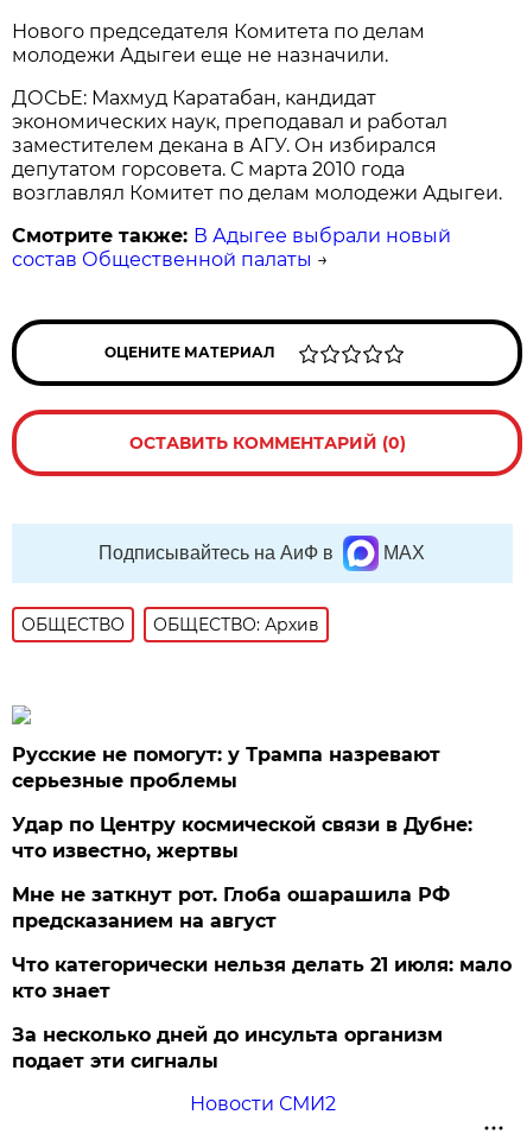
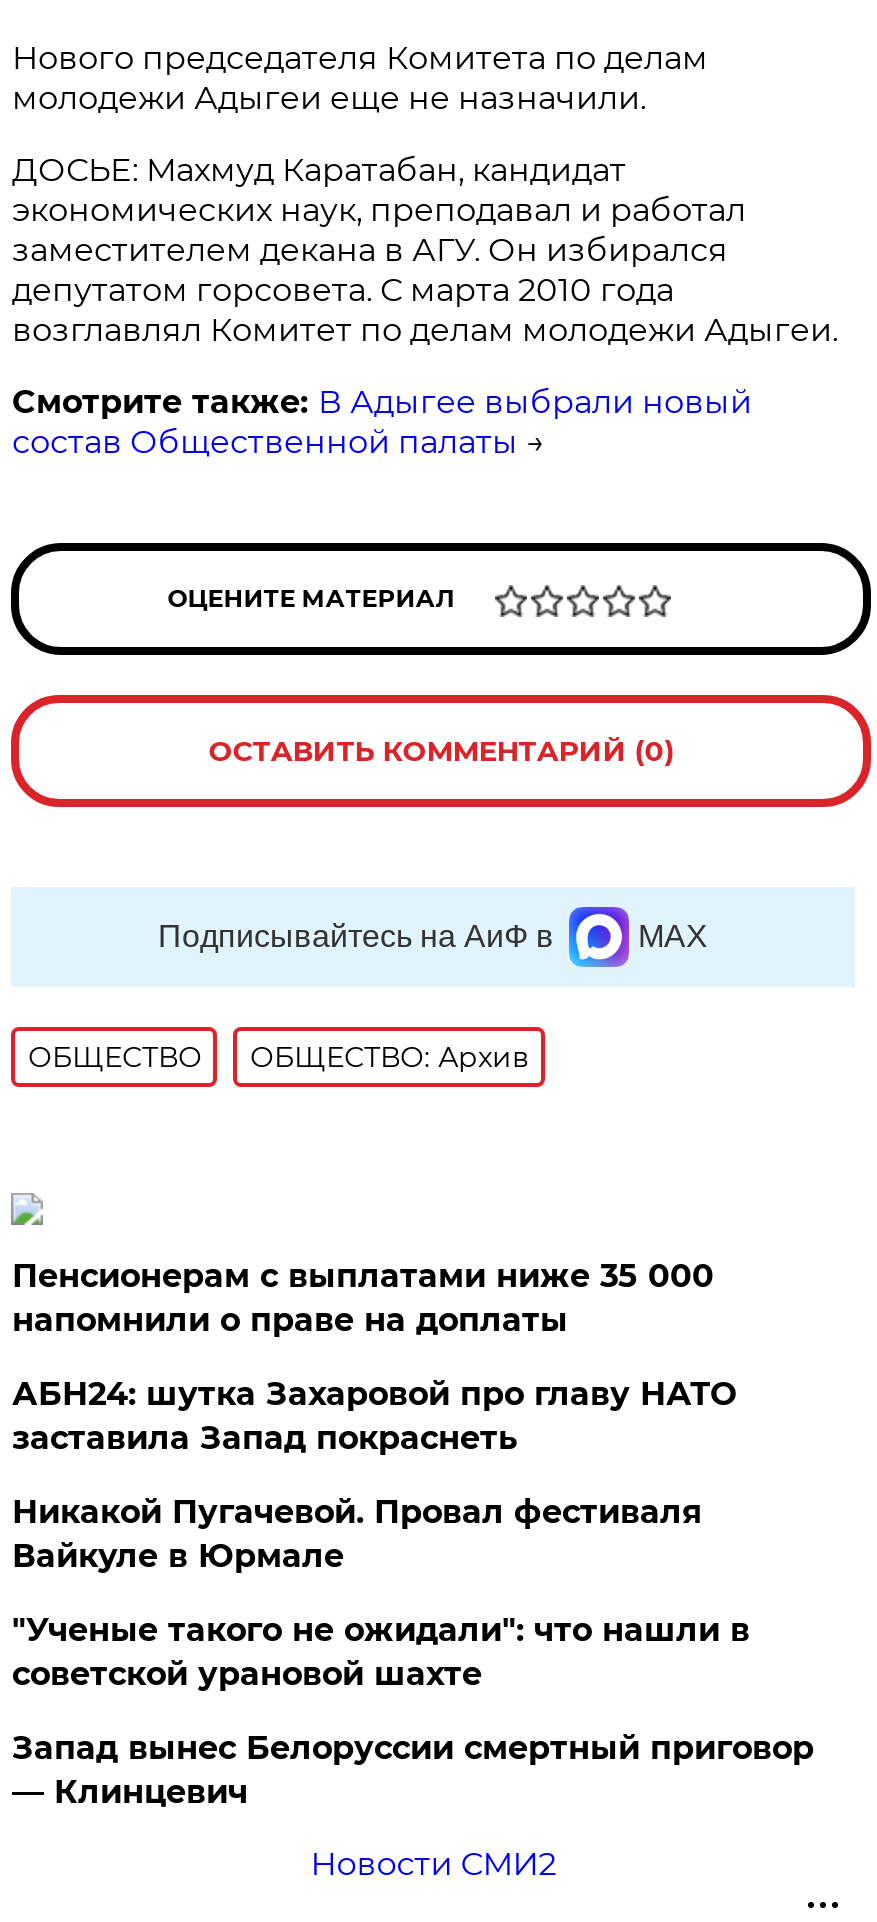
- Русские не помогут: у Трампа назревают
- серьезные проблемы
+ Пенсионерам с выплатами ниже 35 000
+ напомнили о праве на доплаты

- Удар по Центру космической связи в Дубне:
- что известно, жертвы
+ АБН24: шутка Захаровой про главу НАТО
+ заставила Запад покраснеть

- Мне не заткнут рот. Глоба ошарашила РФ
- предсказанием на август
+ Никакой Пугачевой. Провал фестиваля
+ Вайкуле в Юрмале

- Что категорически нельзя делать 21 июля: мало
- кто знает
+ "Ученые такого не ожидали": что нашли в
+ советской урановой шахте

- За несколько дней до инсульта организм
- подает эти сигналы
+ Запад вынес Белоруссии смертный приговор
+ — Клинцевич
